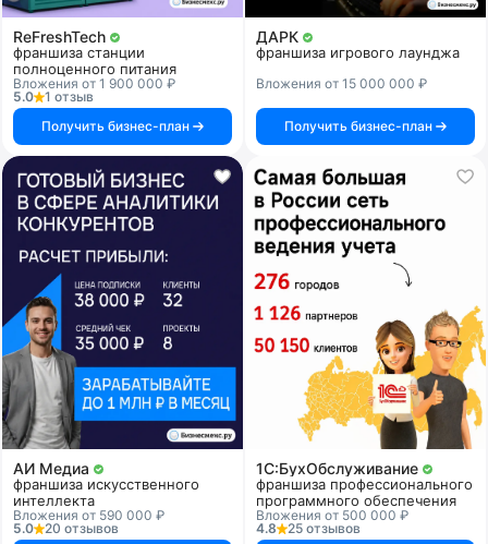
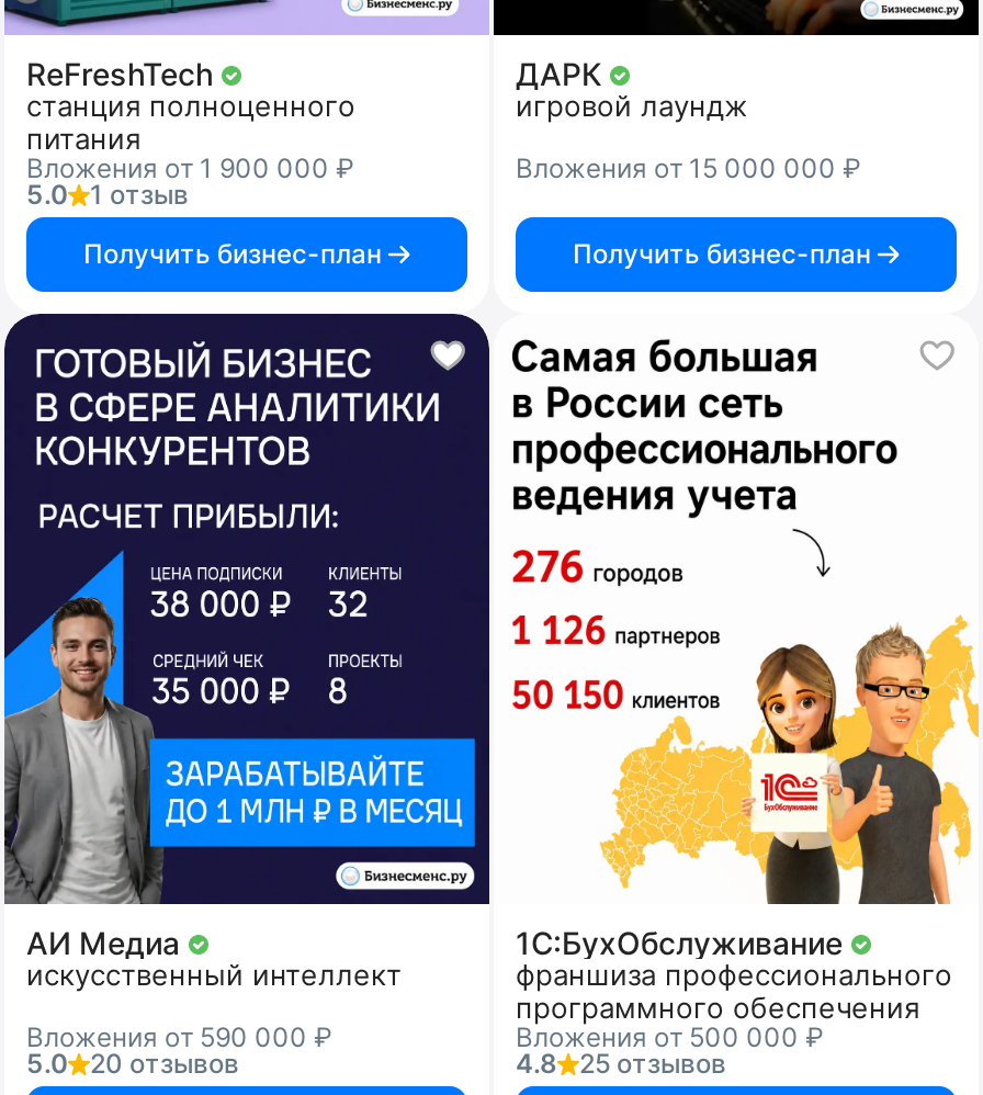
- франшиза станции
- полноценного питания
+ станция полноценного
+ питания

- франшиза игрового лаунджа
+ игровой лаундж

- франшиза искусственного
- интеллекта
+ искусственный интеллект
